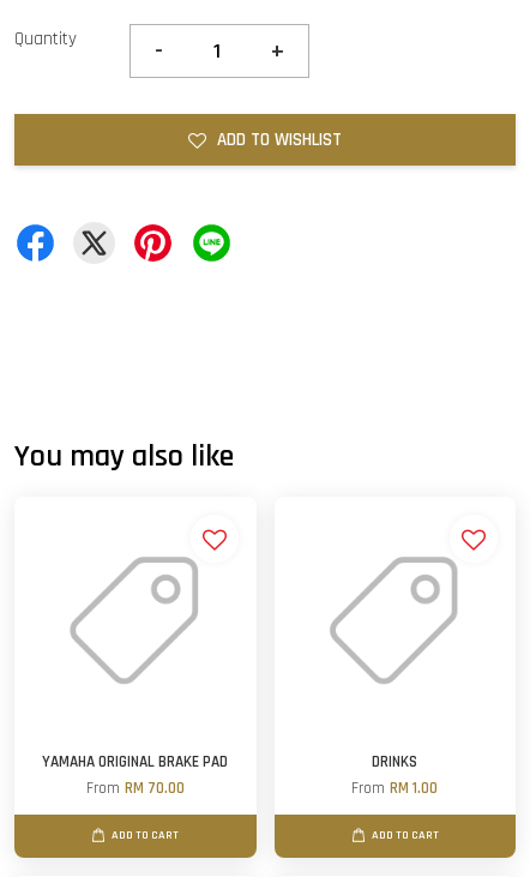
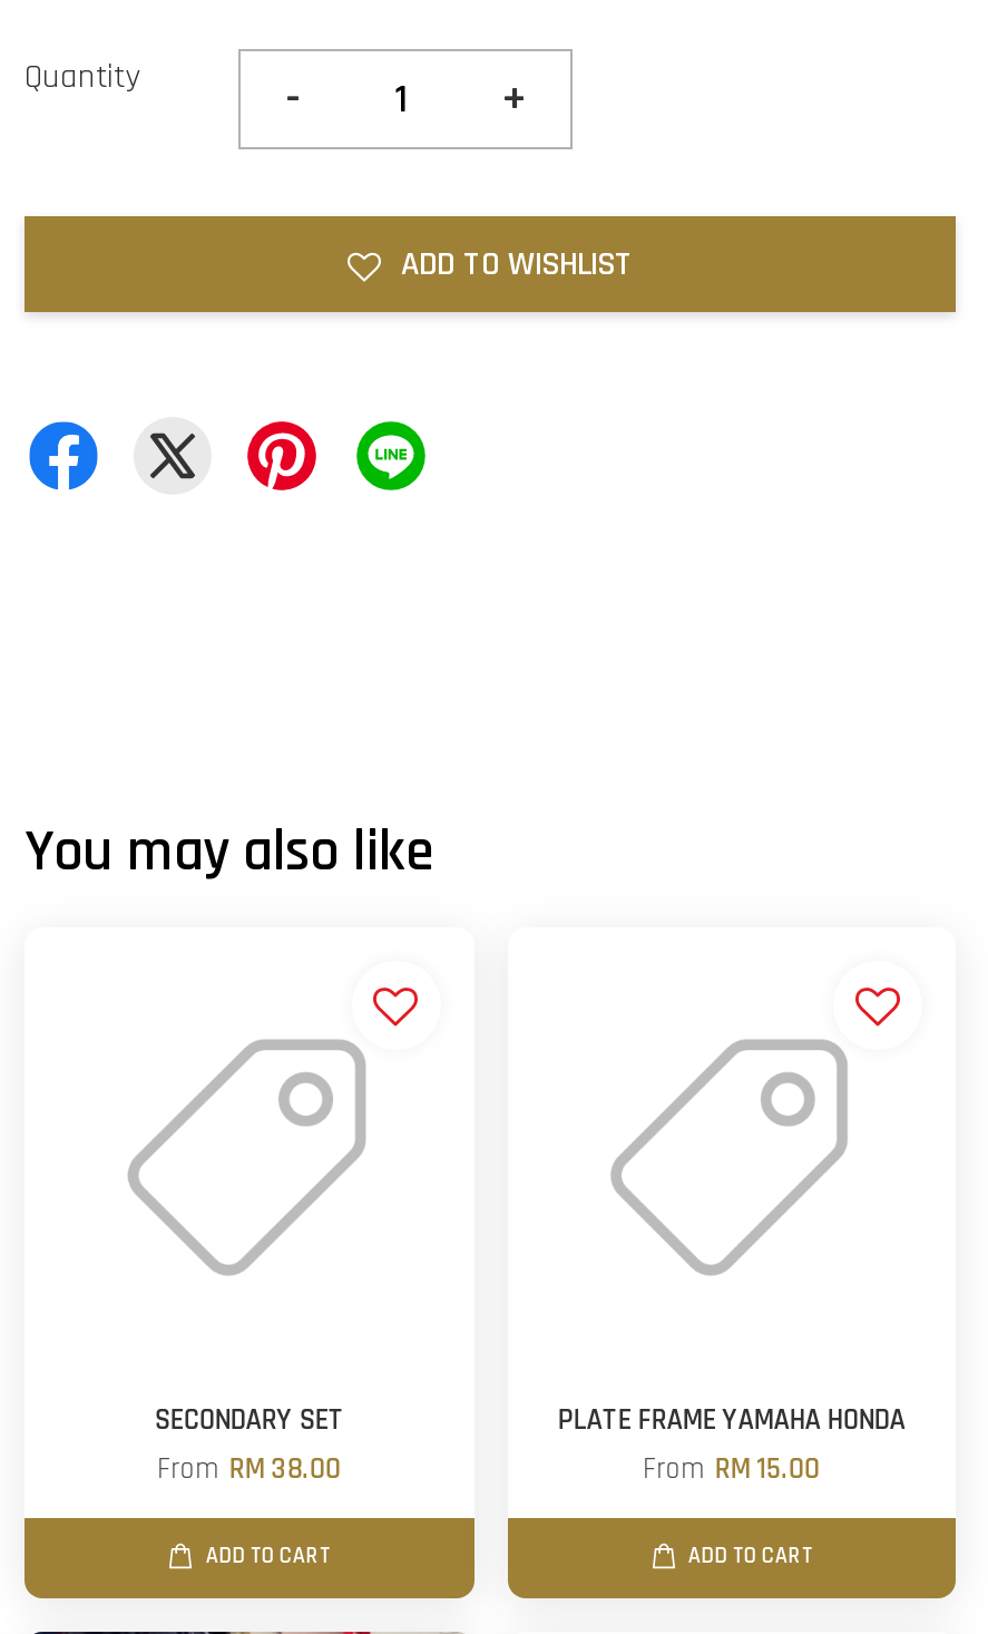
- YAMAHA ORIGINAL BRAKE PAD
- From RM 70.00
+ SECONDARY SET
+ From RM 38.00

- DRINKS
- From RM 1.00
+ PLATE FRAME YAMAHA HONDA
+ From RM 15.00
